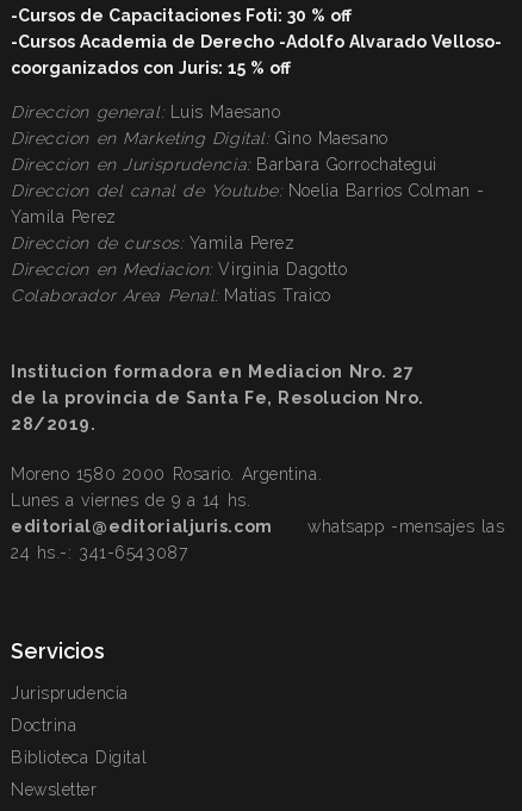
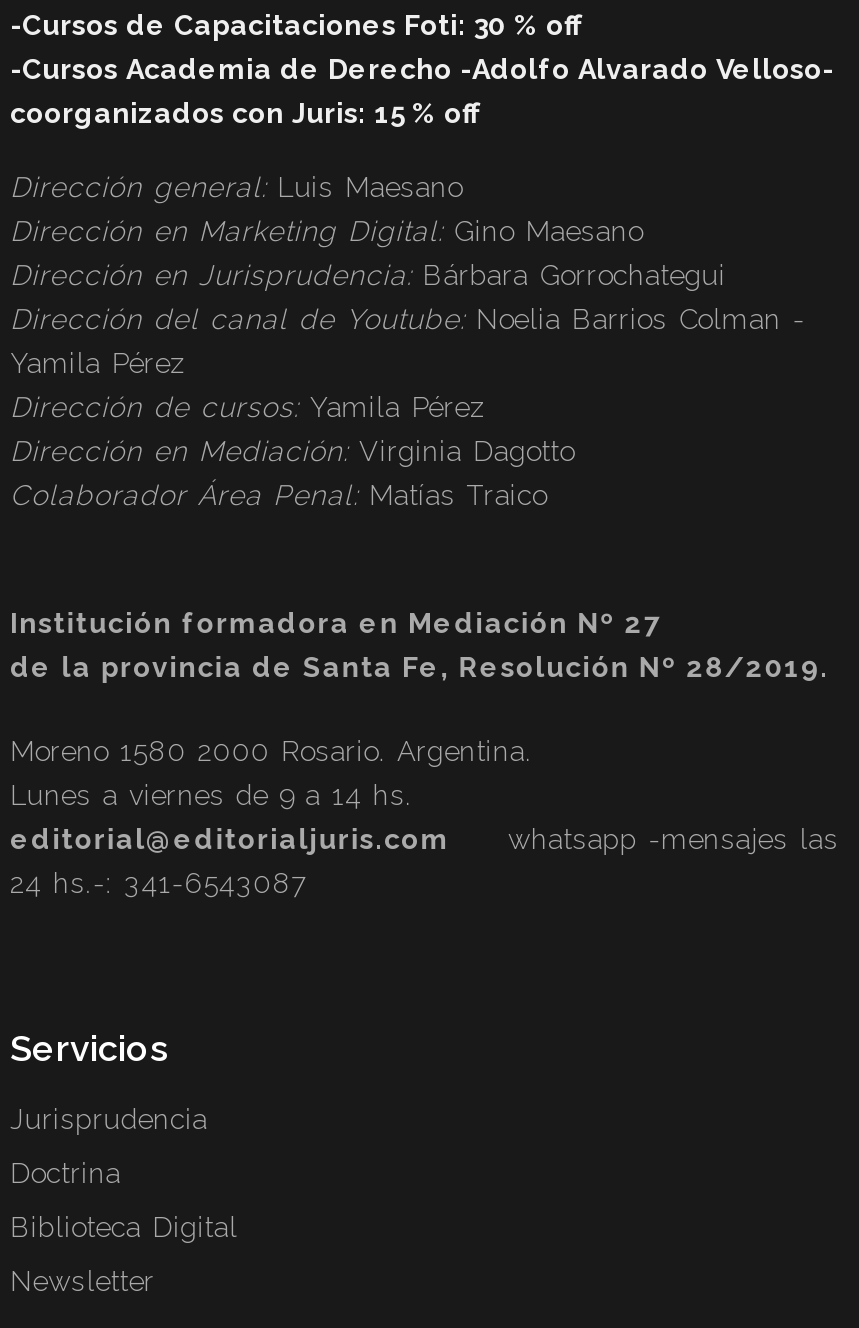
- Direccion general: Luis Maesano
- Direccion en Marketing Digital: Gino Maesano
- Direccion en Jurisprudencia: Barbara Gorrochategui
- Direccion del canal de Youtube: Noelia Barrios Colman -
- Yamila Perez
- Direccion de cursos: Yamila Perez
- Direccion en Mediacion: Virginia Dagotto
- Colaborador Area Penal: Matias Traico
+ Dirección general: Luis Maesano
+ Dirección en Marketing Digital: Gino Maesano
+ Dirección en Jurisprudencia: Bárbara Gorrochategui
+ Dirección del canal de Youtube: Noelia Barrios Colman -
+ Yamila Pérez
+ Dirección de cursos: Yamila Pérez
+ Dirección en Mediación: Virginia Dagotto
+ Colaborador Área Penal: Matías Traico

- Institucion formadora en Mediacion Nro. 27
- de la provincia de Santa Fe, Resolucion Nro.
- 28/2019.
+ Institución formadora en Mediación Nº 27
+ de la provincia de Santa Fe, Resolución Nº 28/2019.
